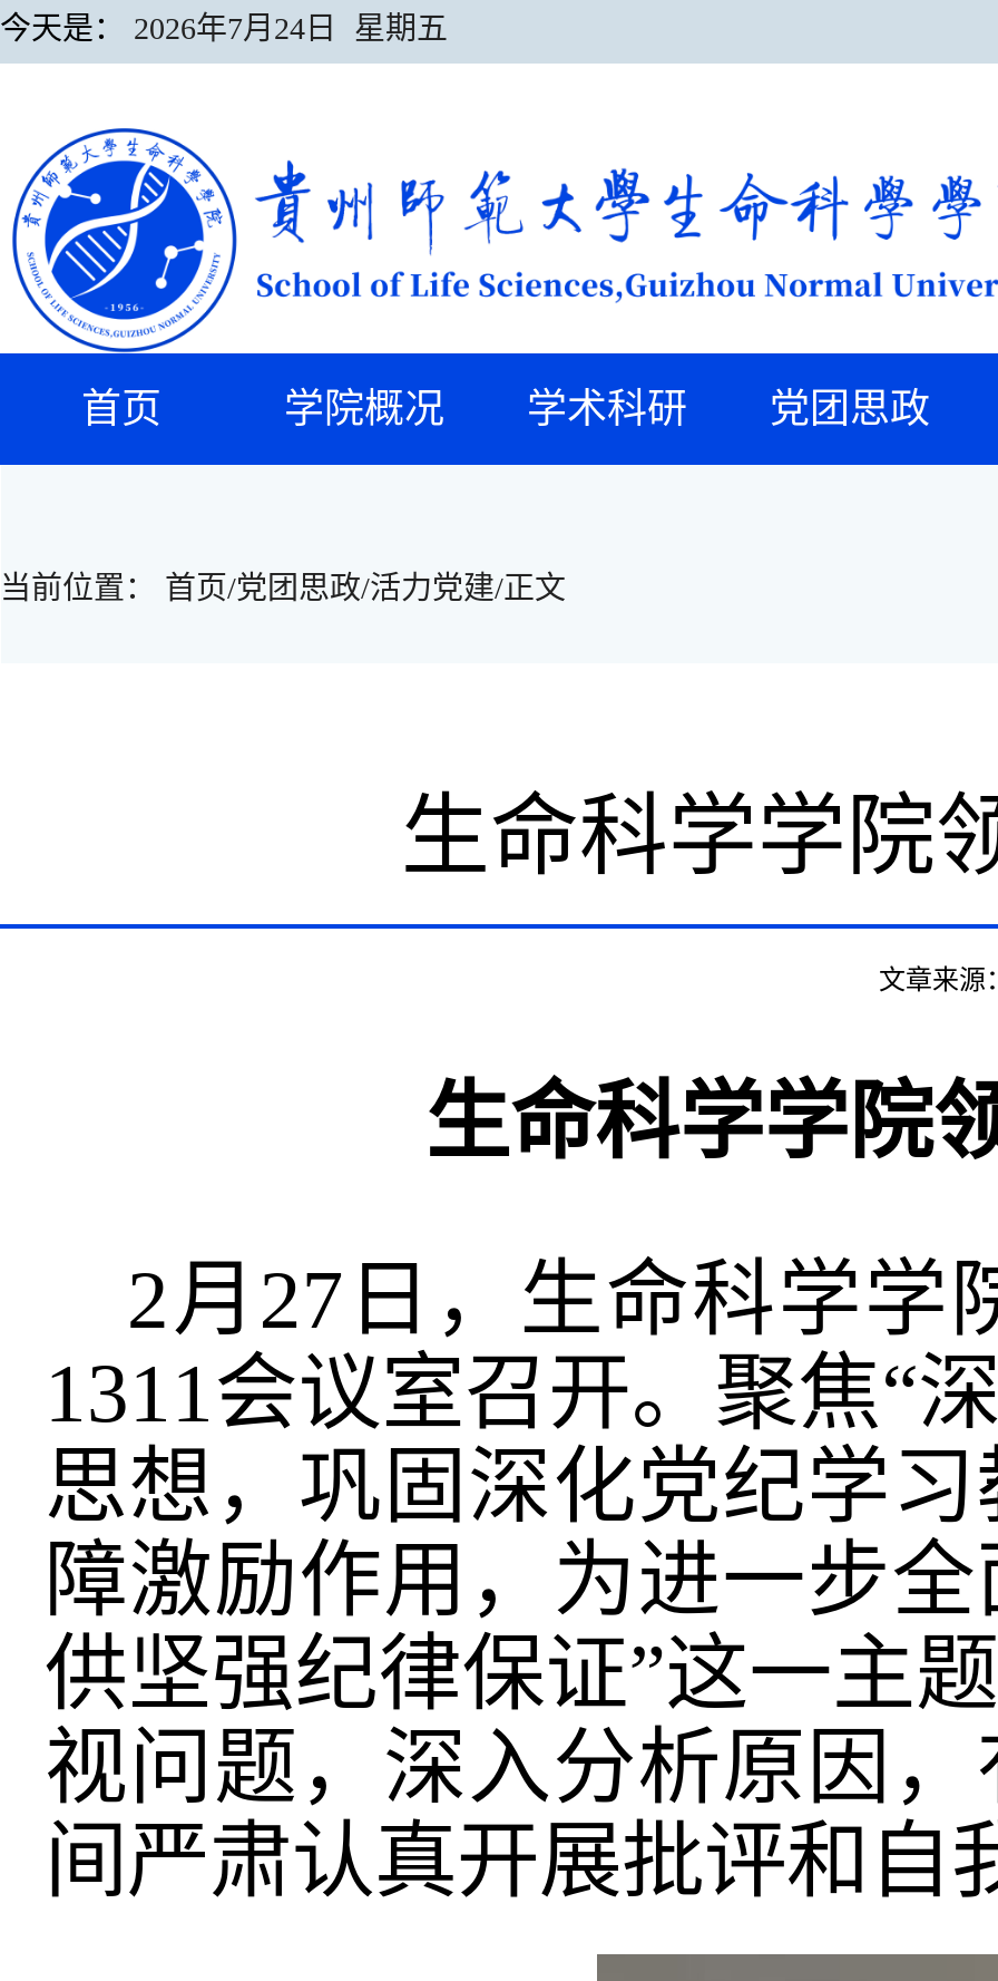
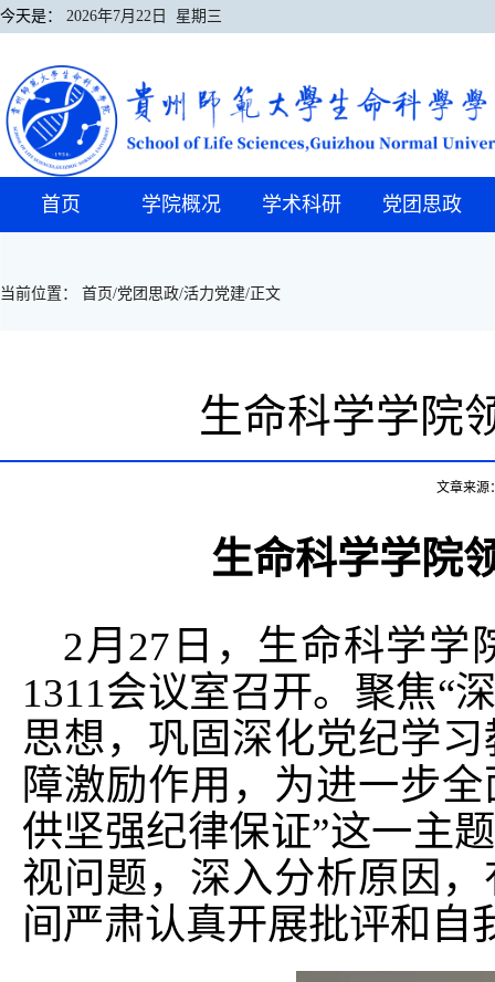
- 今天是： 2026年7月24日 星期五
+ 今天是： 2026年7月22日 星期三
